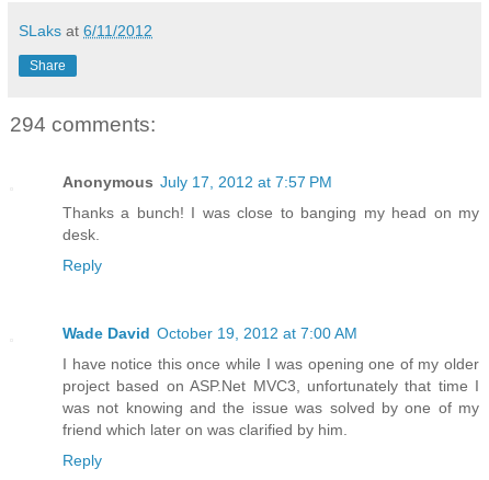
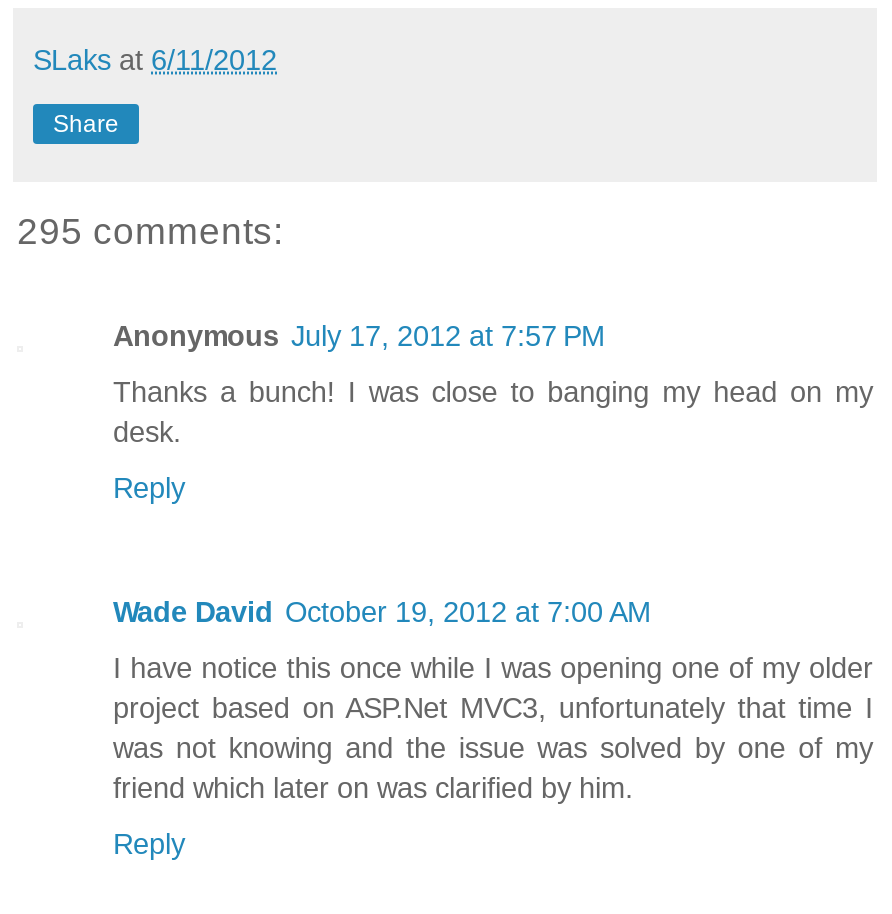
- 294 comments:
+ 295 comments:
